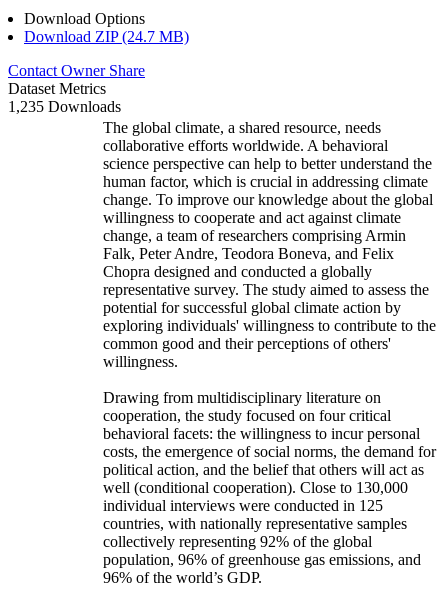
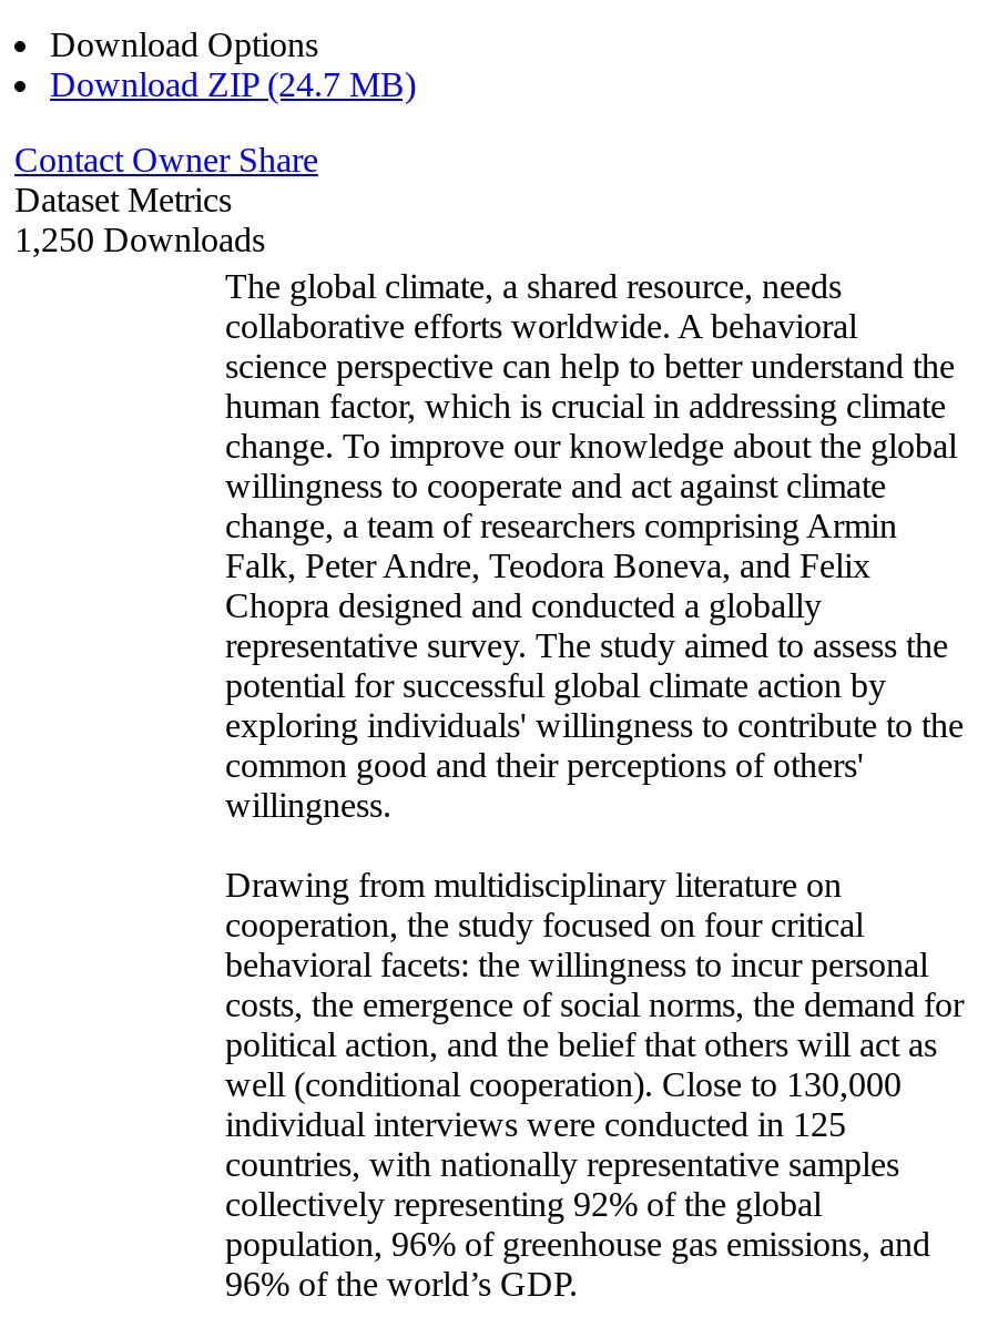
- 1,235 Downloads
+ 1,250 Downloads
